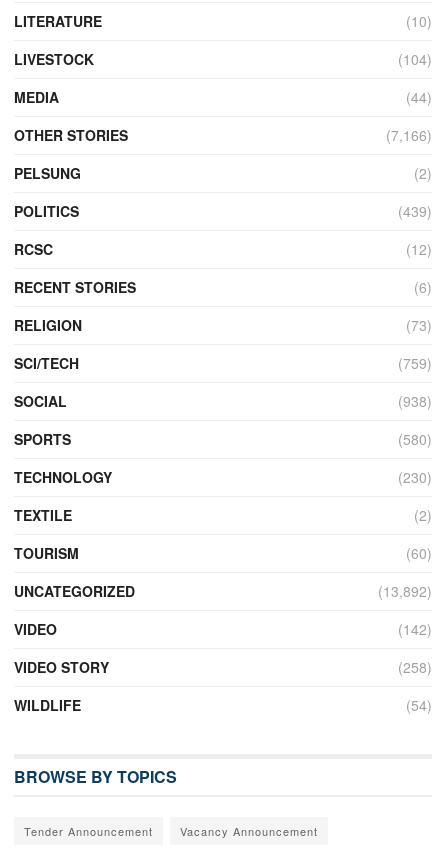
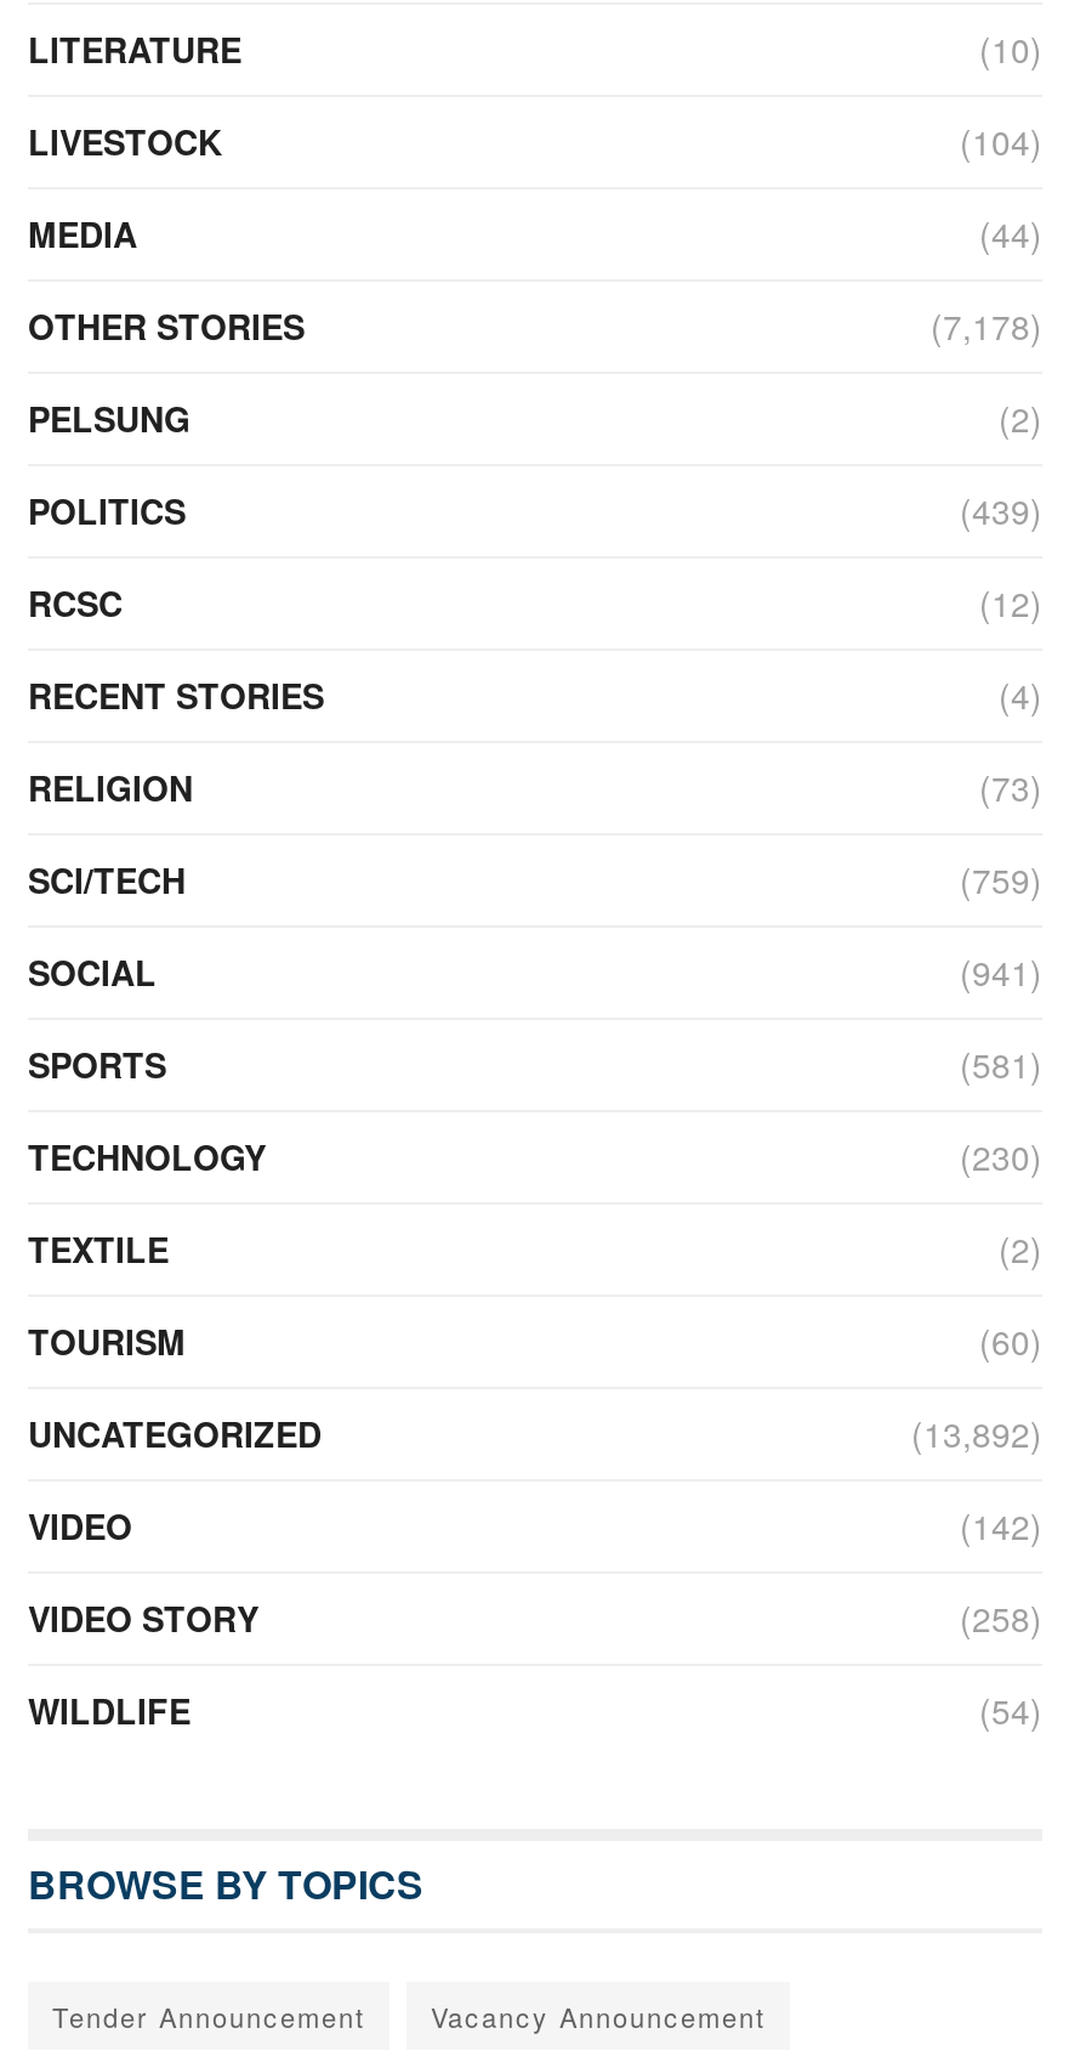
- (7,166)
+ (7,178)

- (6)
+ (4)

- (938)
+ (941)

- (580)
+ (581)
